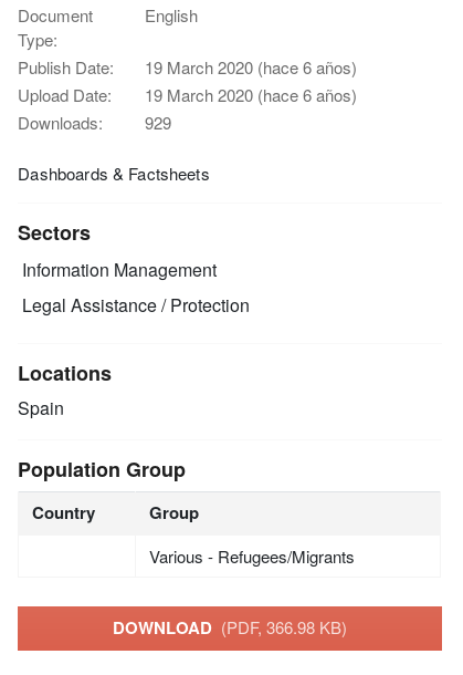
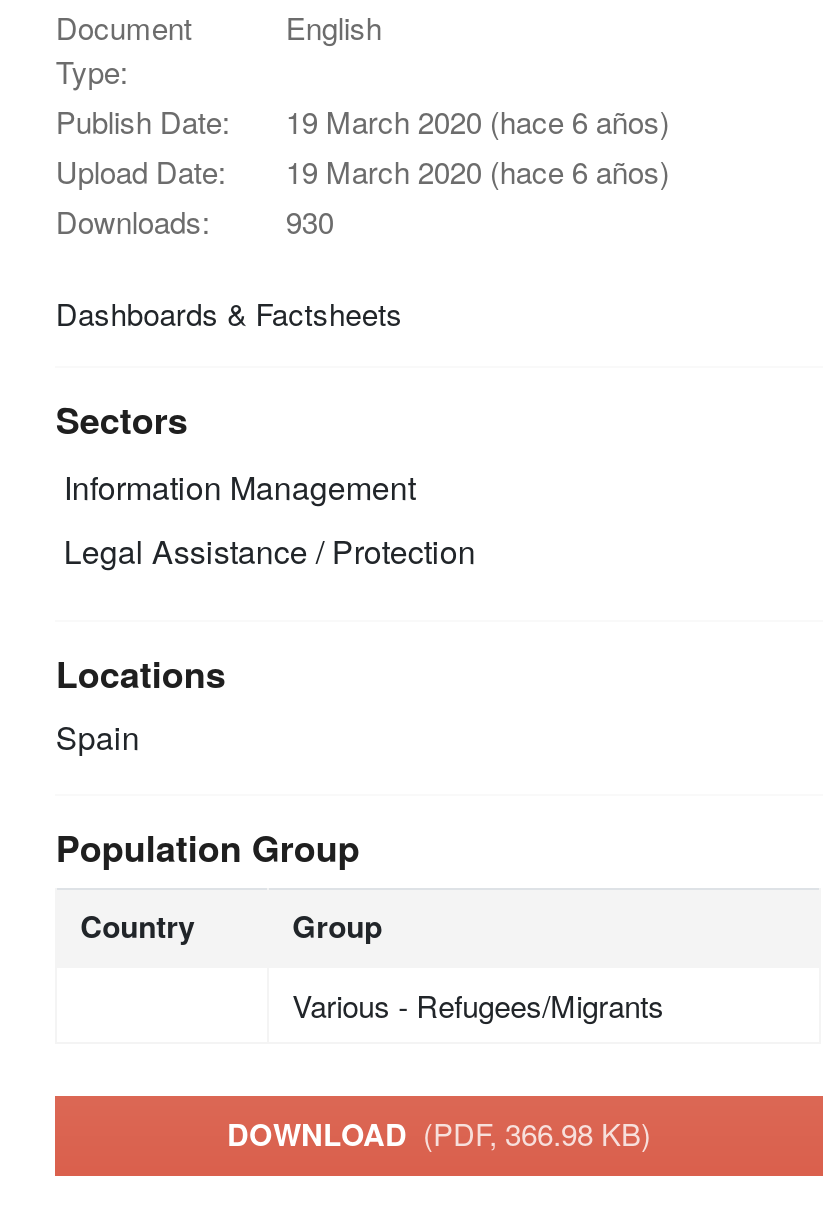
- Downloads: 929
+ Downloads: 930
